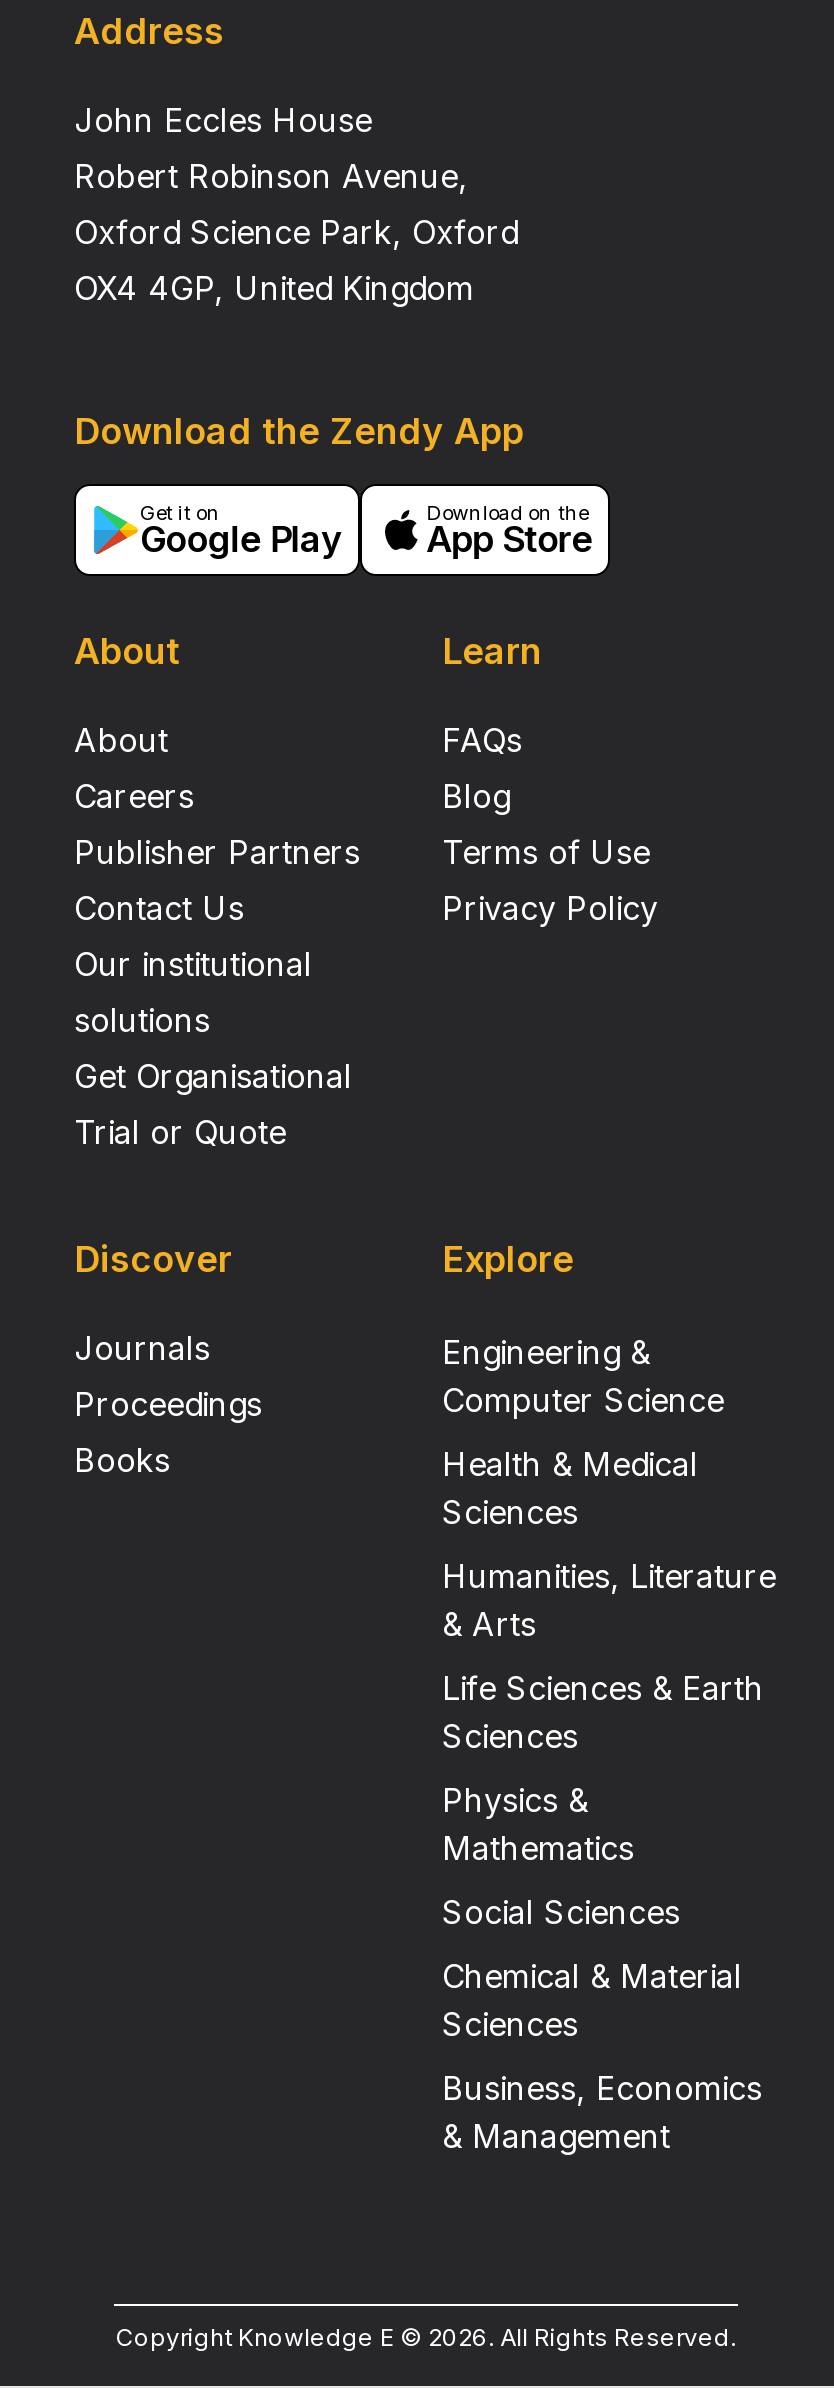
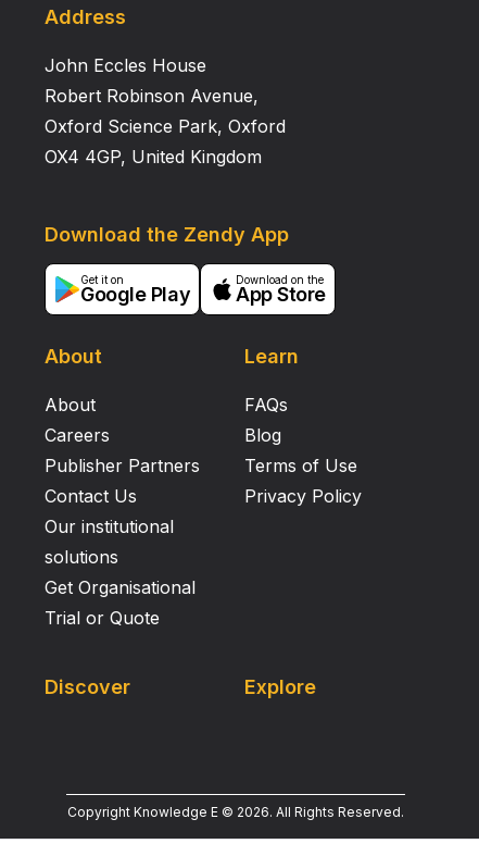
- Journals
- Proceedings
- Books

- Engineering &
- Computer Science
- Health & Medical
- Sciences
- Humanities, Literature
- & Arts
- Life Sciences & Earth
- Sciences
- Physics &
- Mathematics
- Social Sciences
- Chemical & Material
- Sciences
- Business, Economics
- & Management
